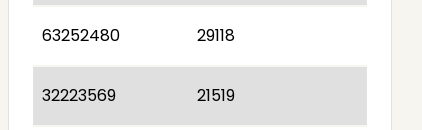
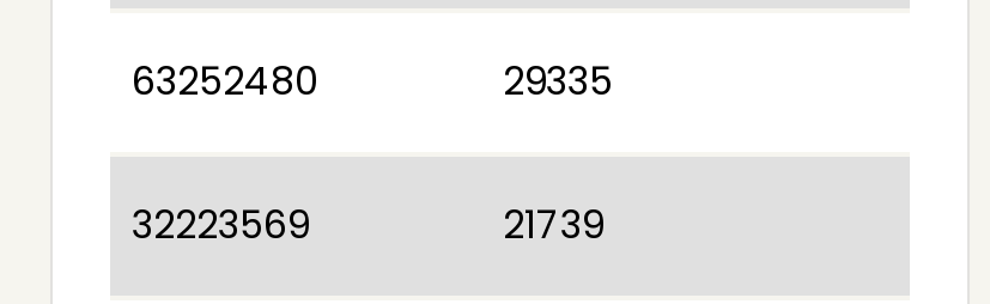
- 29118
+ 29335

- 21519
+ 21739
